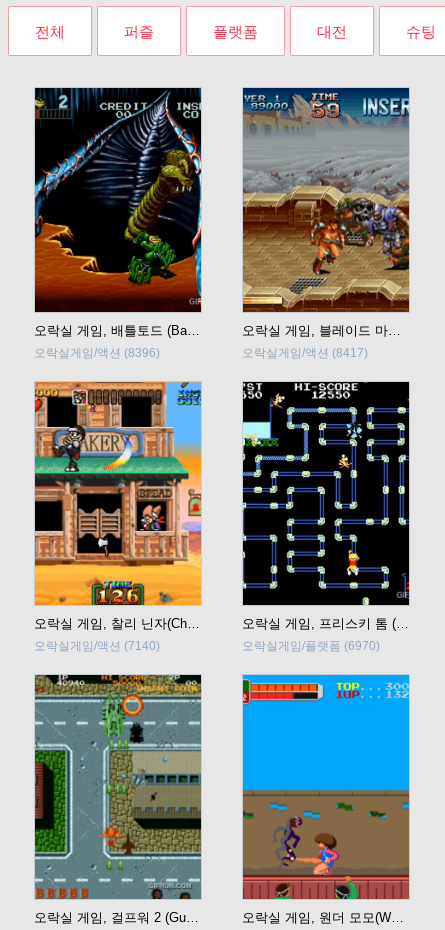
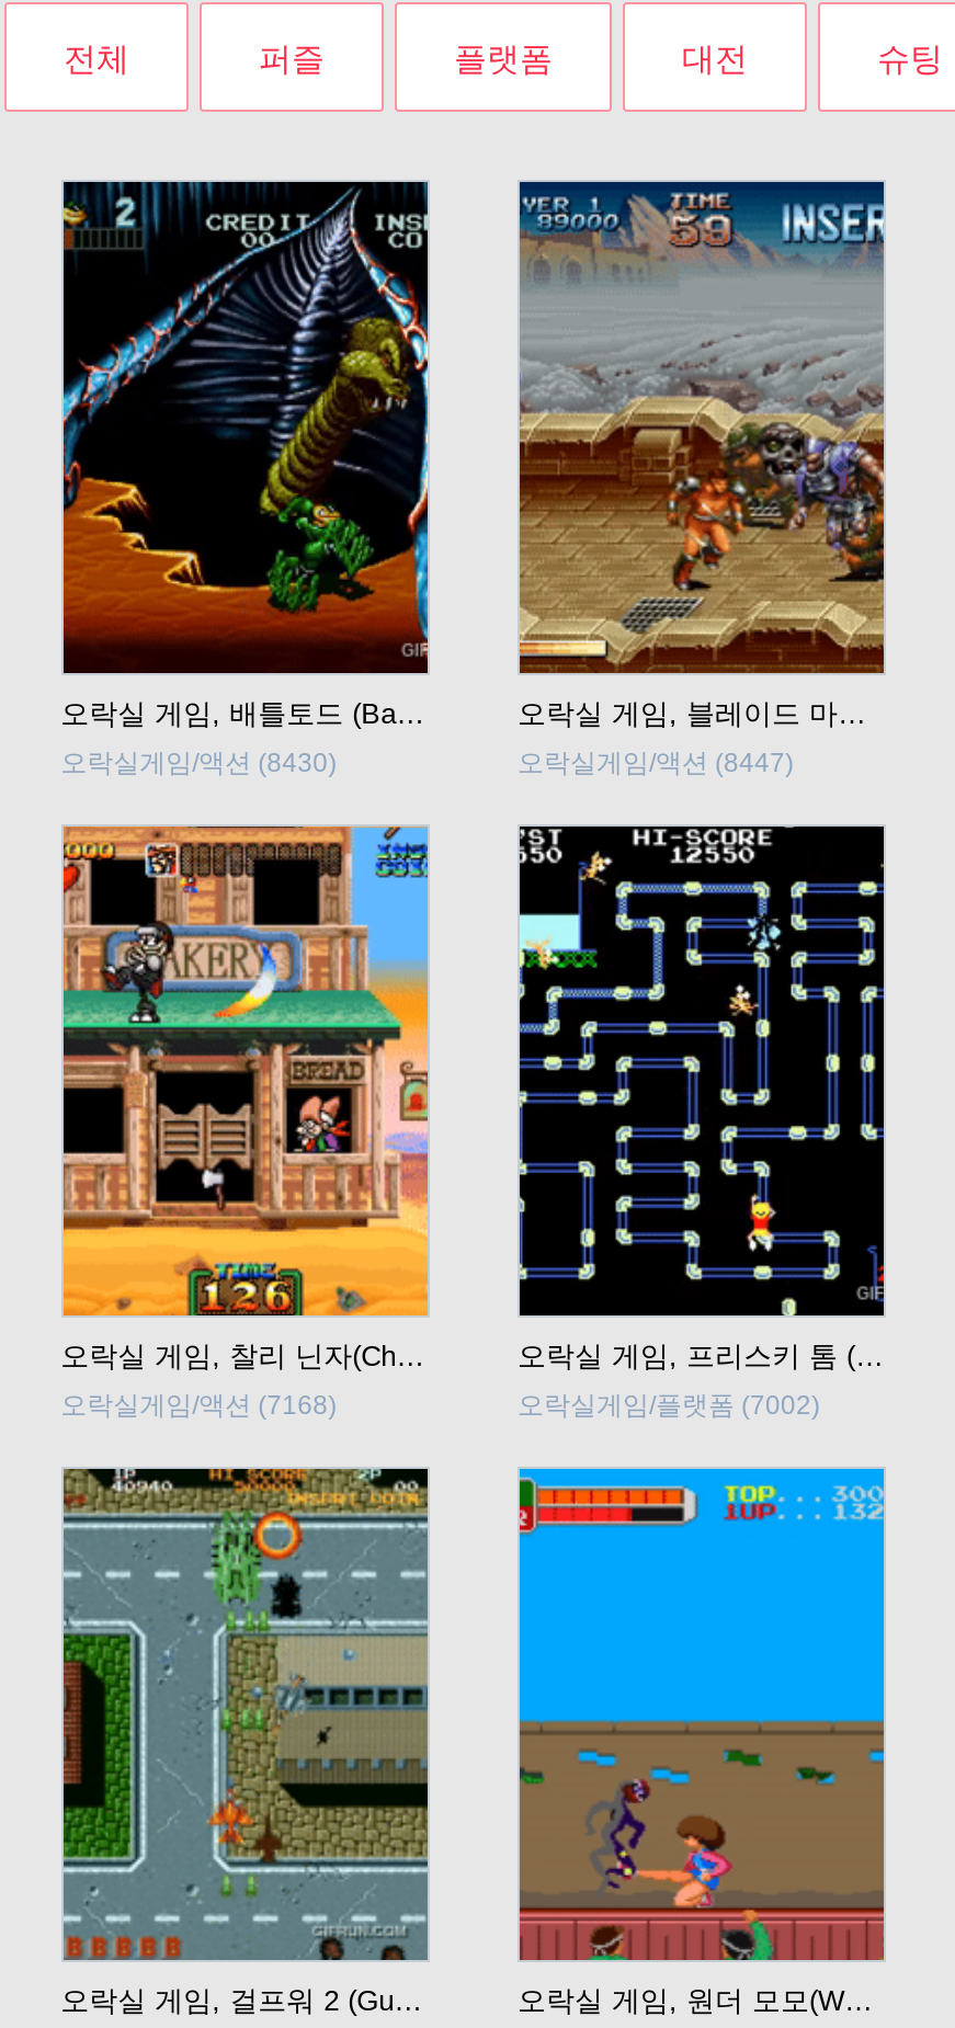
- 오락실게임/액션 (8396)
+ 오락실게임/액션 (8430)

- 오락실게임/액션 (8417)
+ 오락실게임/액션 (8447)

- 오락실게임/액션 (7140)
+ 오락실게임/액션 (7168)

- 오락실게임/플랫폼 (6970)
+ 오락실게임/플랫폼 (7002)
